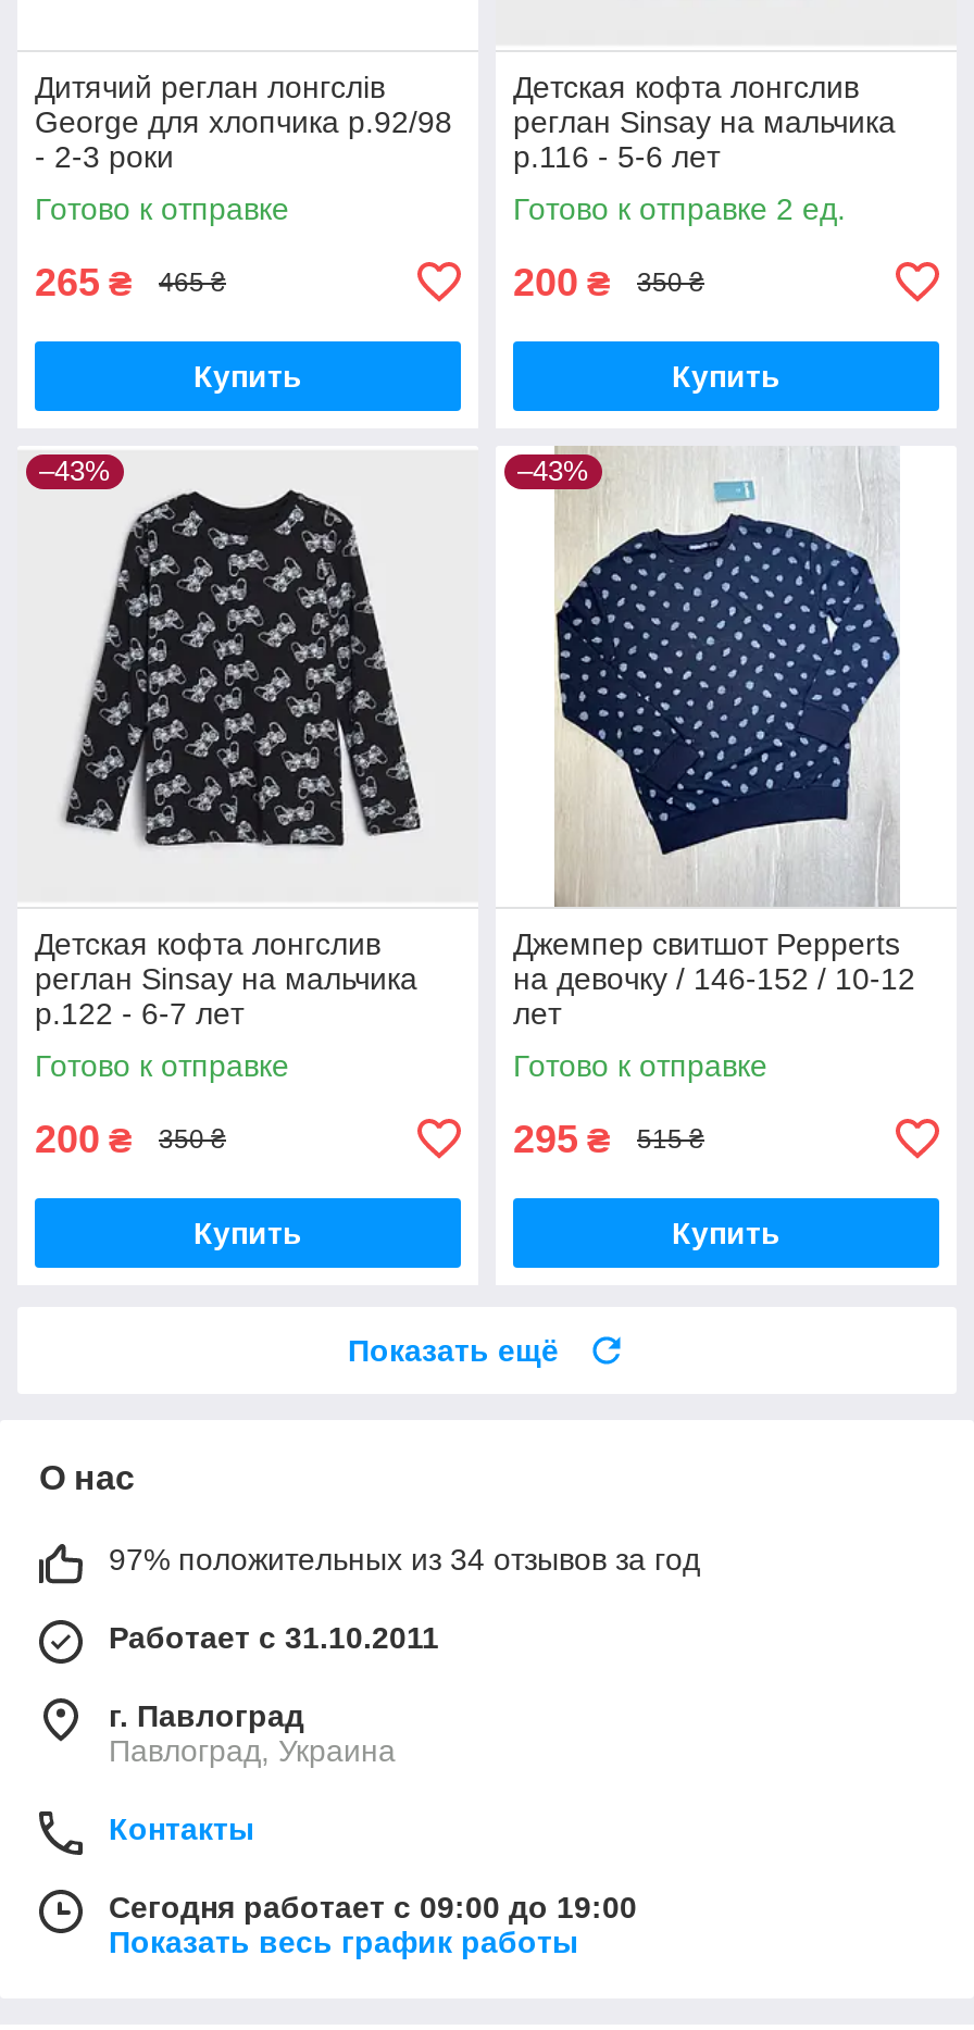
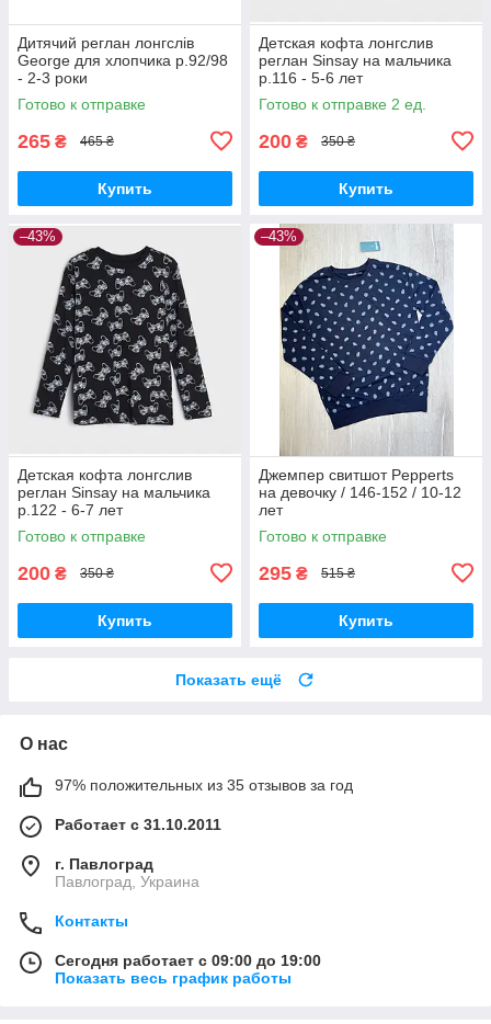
- 97% положительных из 34 отзывов за год
+ 97% положительных из 35 отзывов за год
